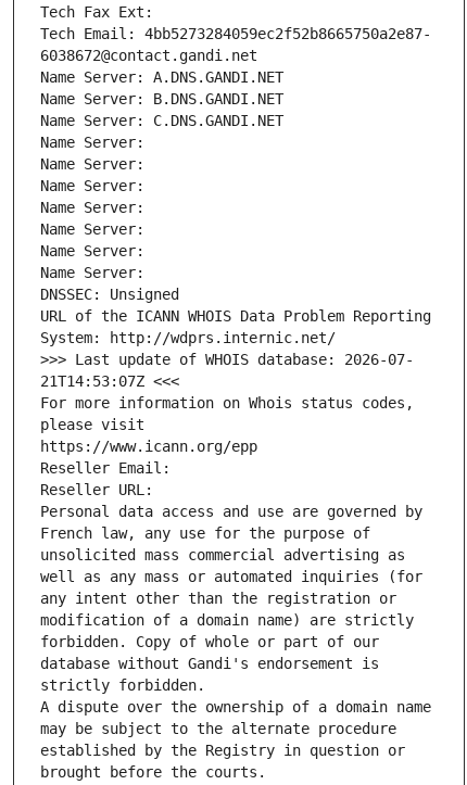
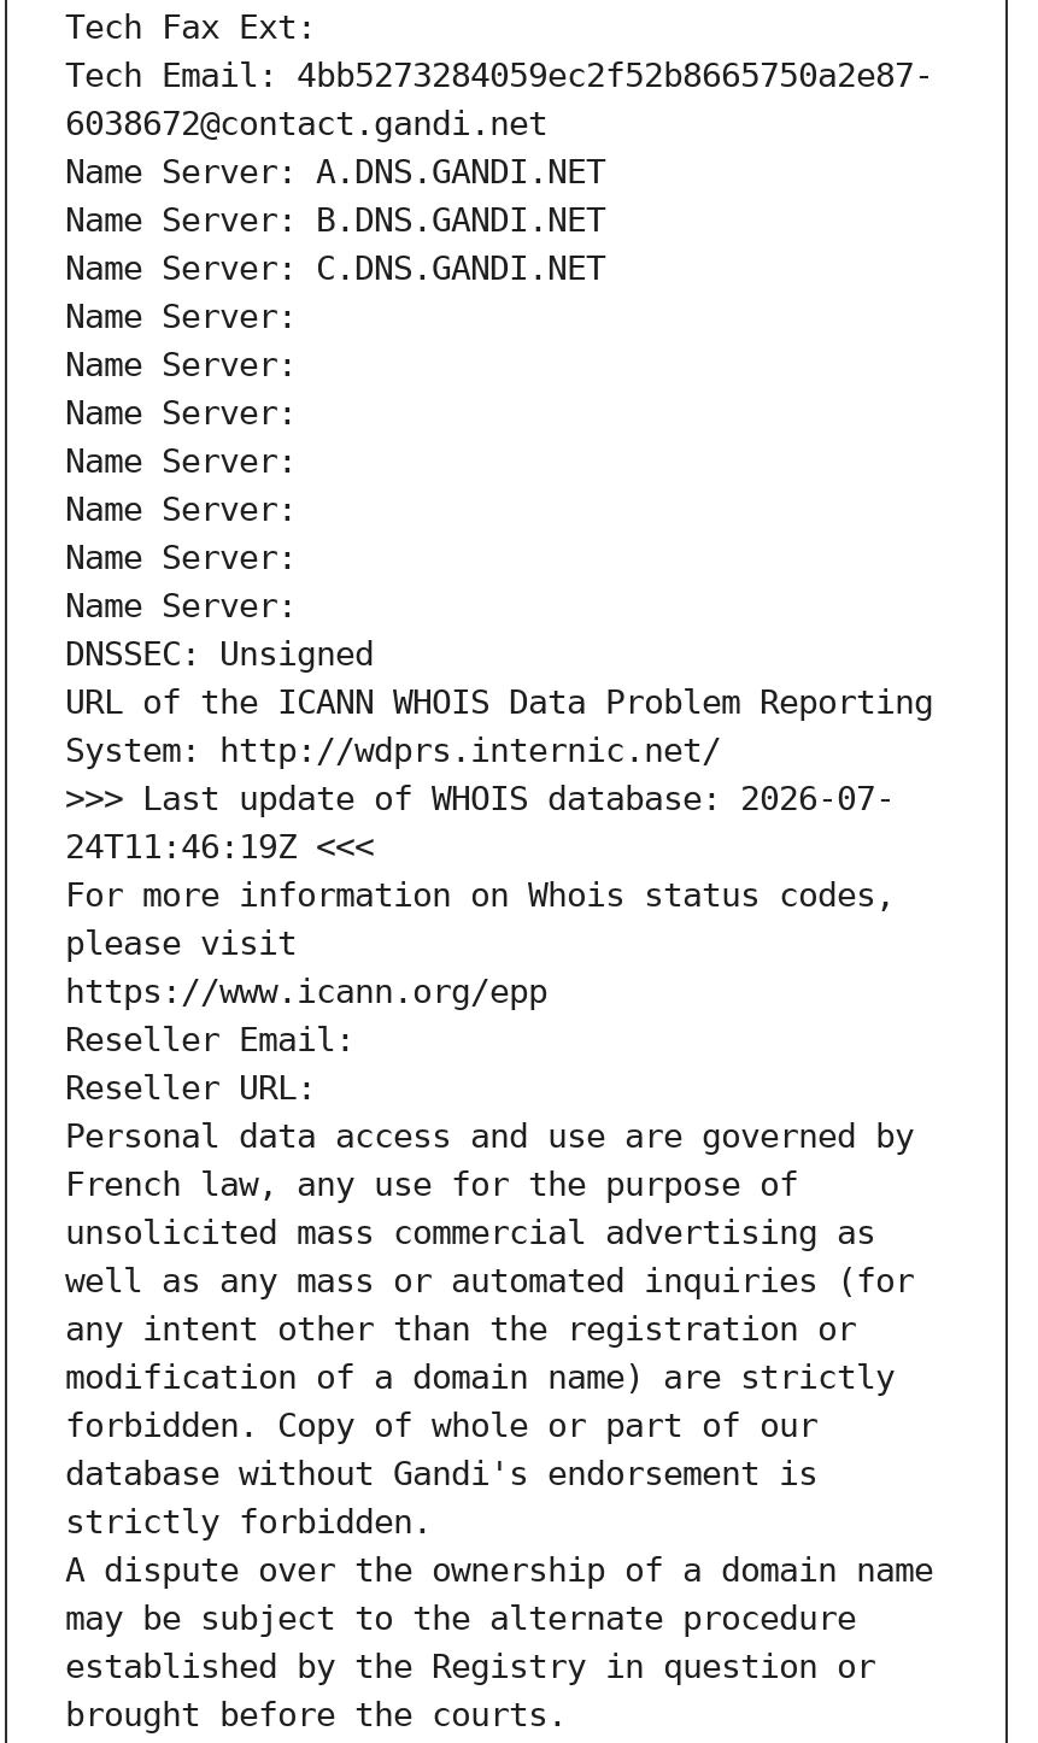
- 21T14:53:07Z <<<
+ 24T11:46:19Z <<<
